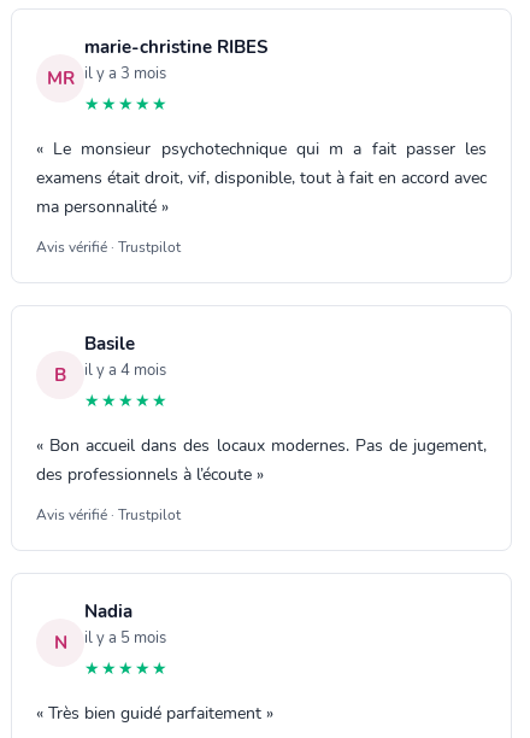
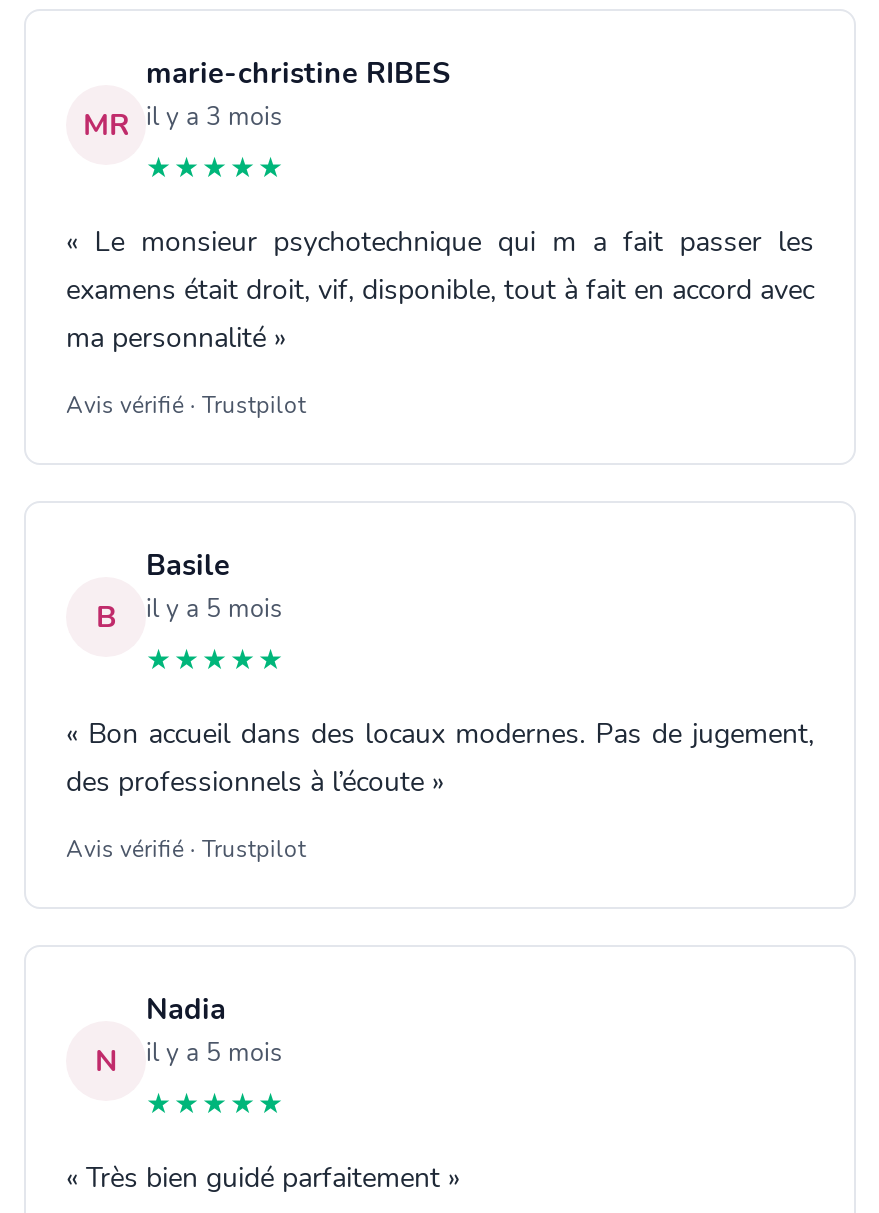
- B il y a 4 mois
+ B il y a 5 mois
